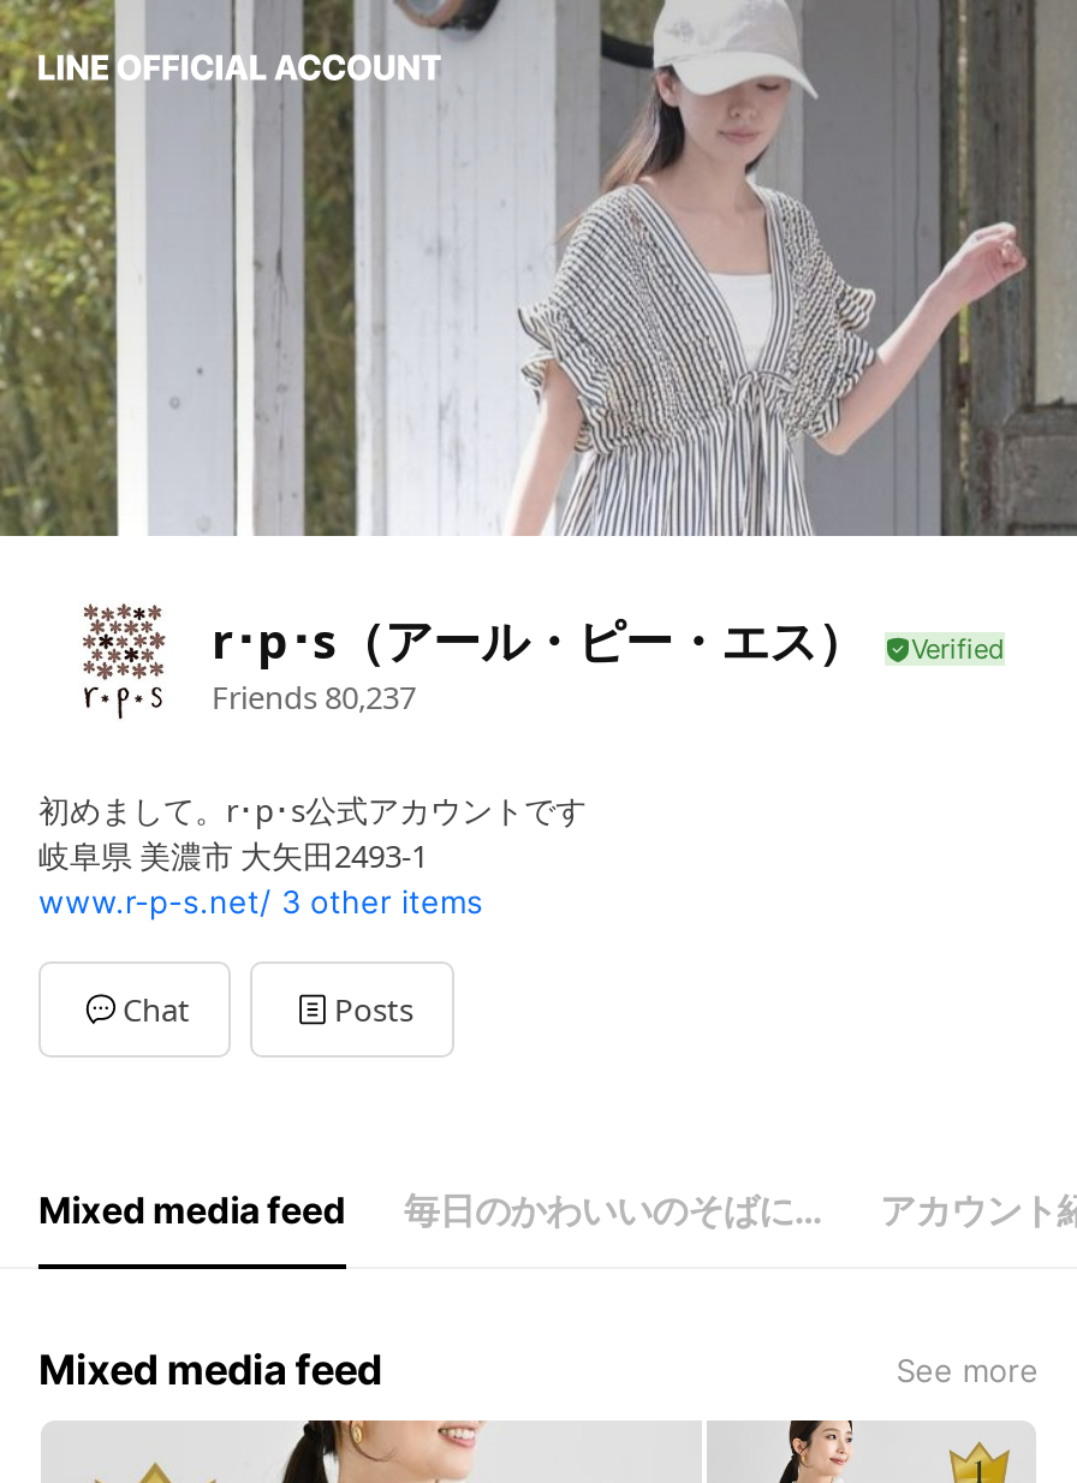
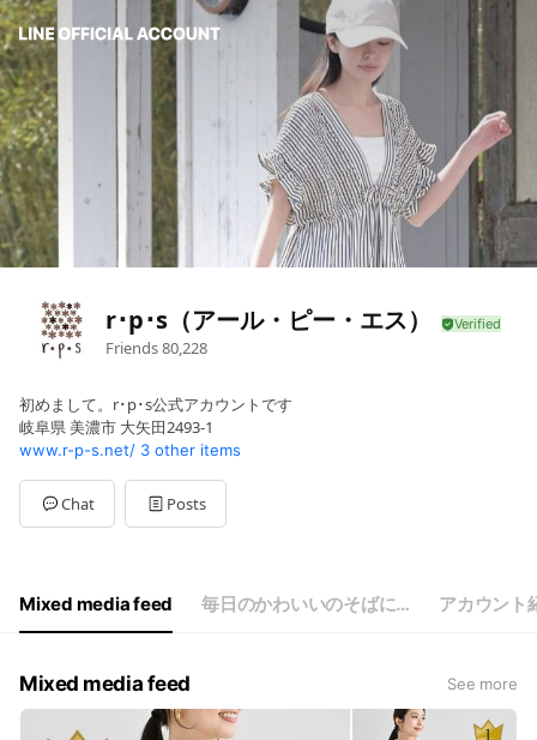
- Friends 80,237
+ Friends 80,228
